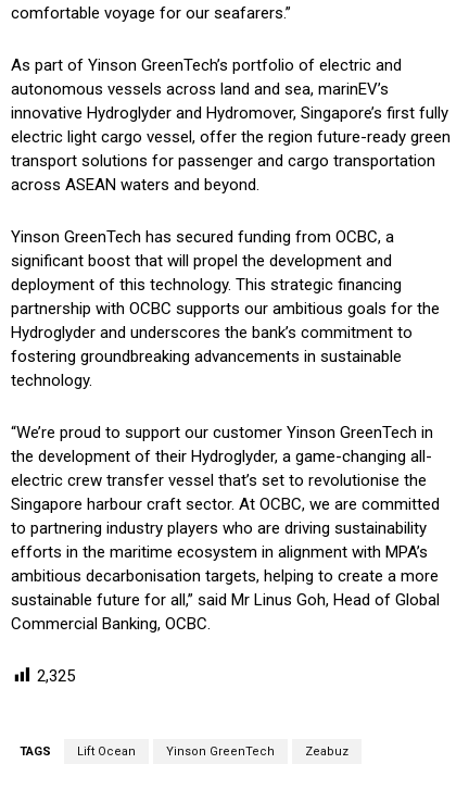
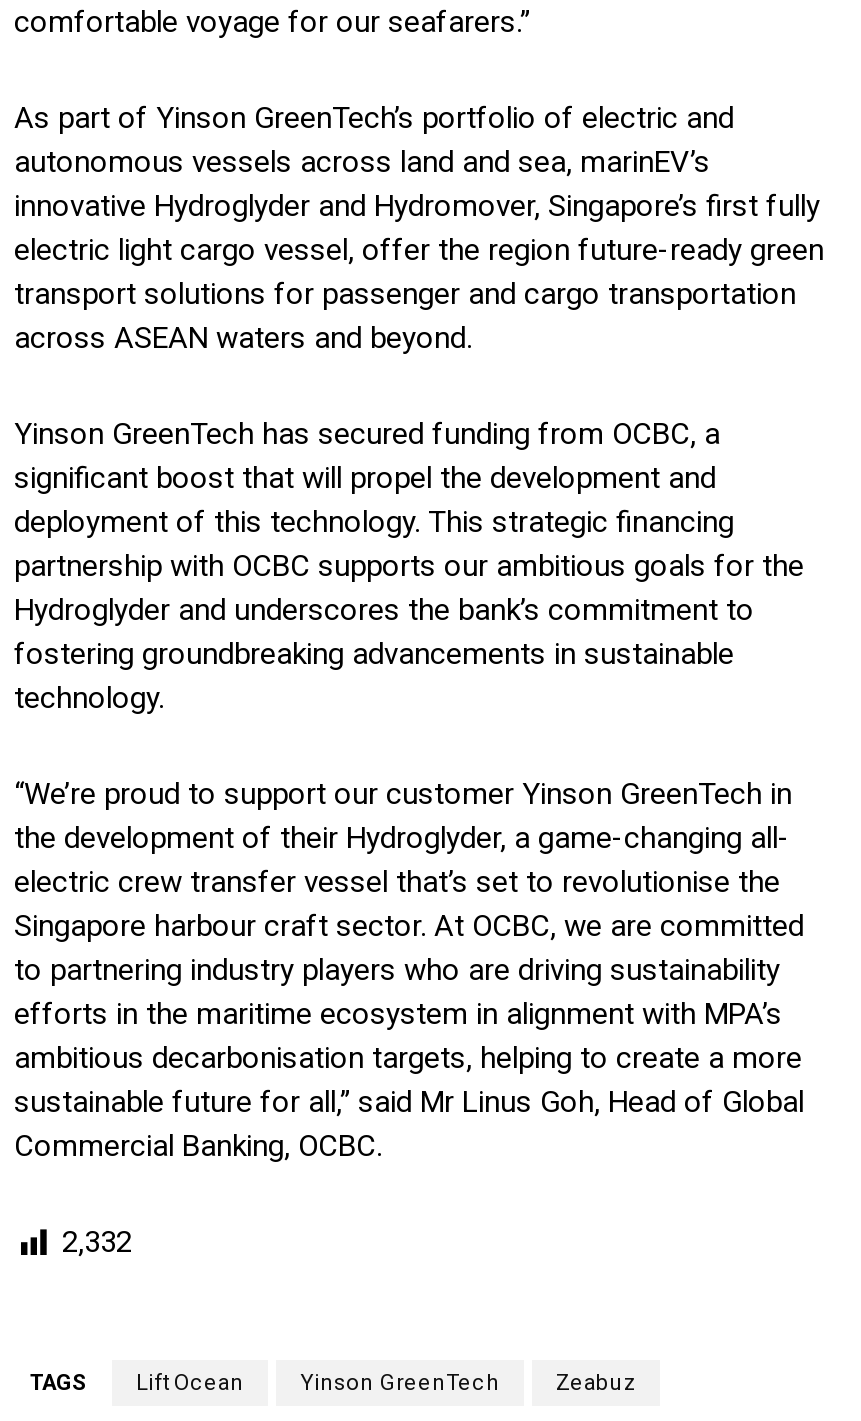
- 2,325
+ 2,332
